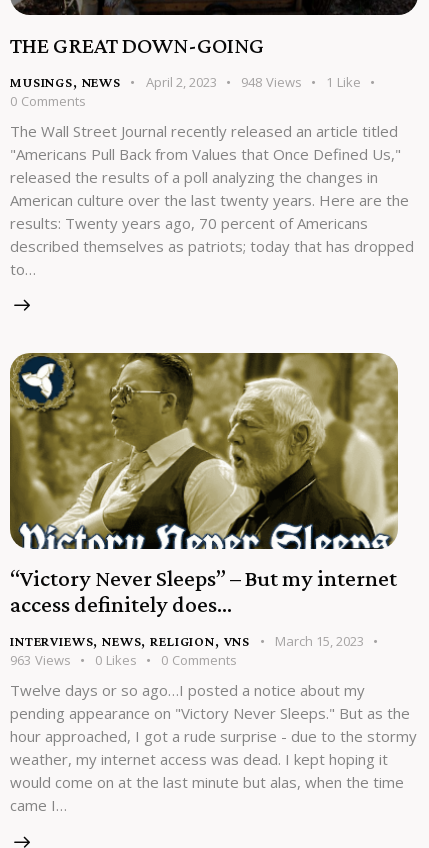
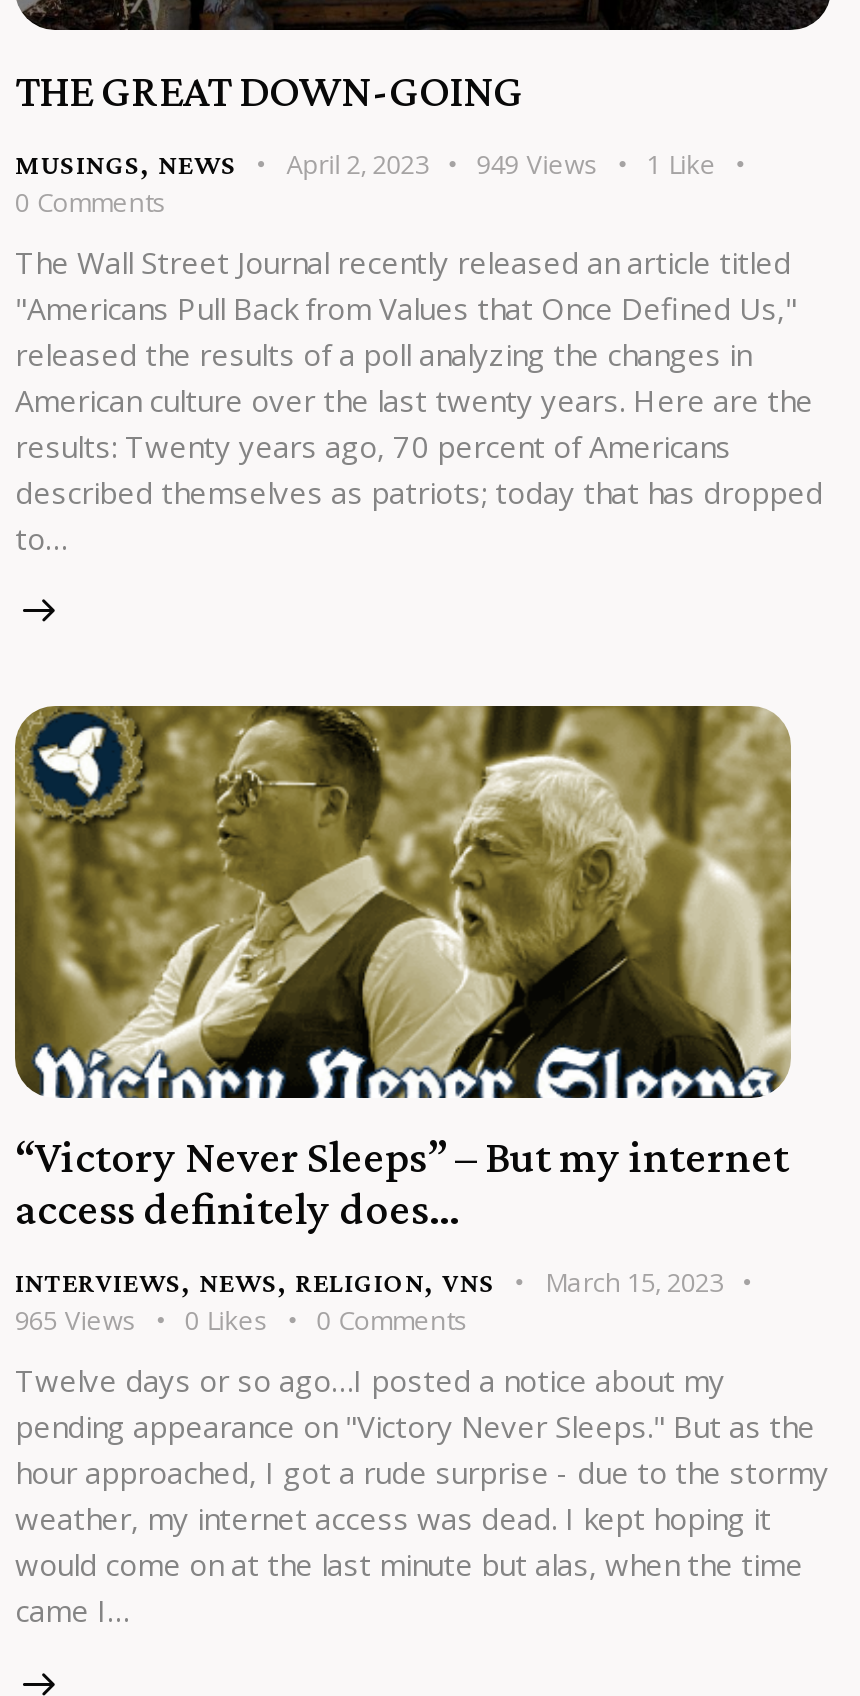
- MUSINGS, NEWS April 2, 2023 948 Views 1 Like
+ MUSINGS, NEWS April 2, 2023 949 Views 1 Like

- 963 Views 0 Likes 0 Comments
+ 965 Views 0 Likes 0 Comments
